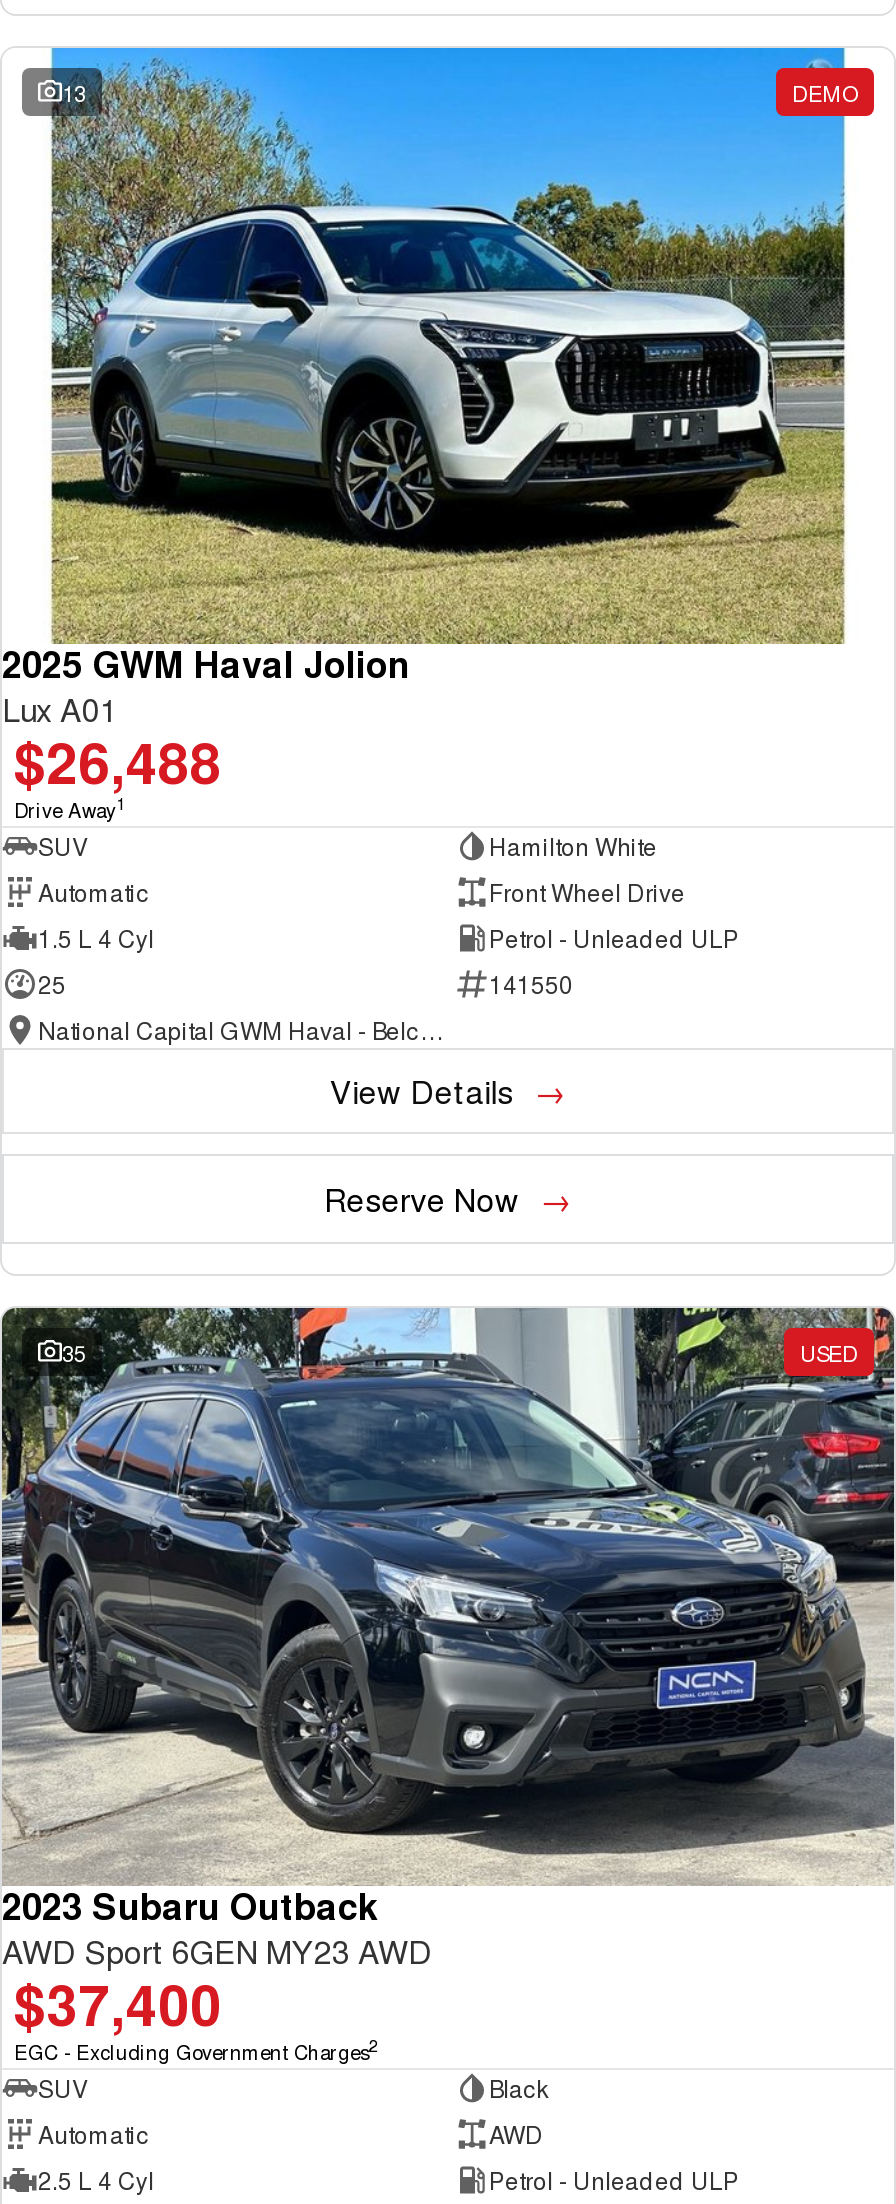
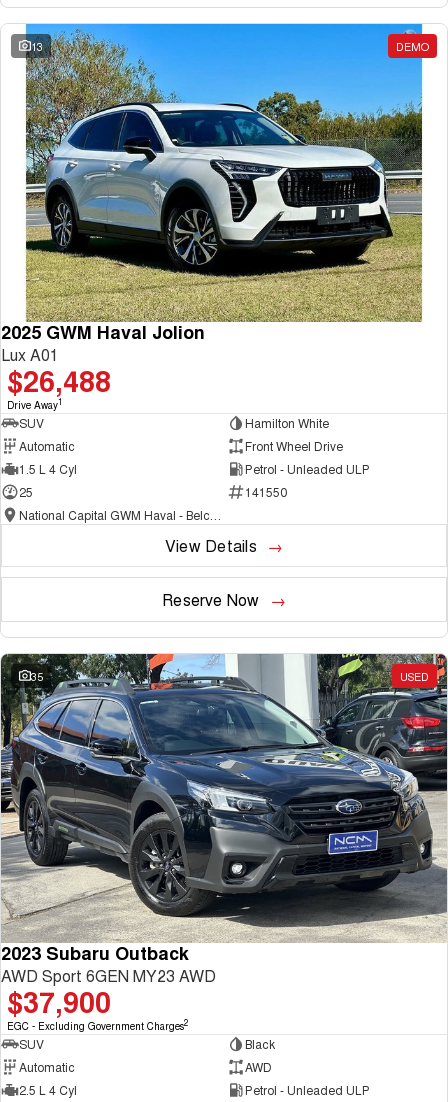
- $37,400
+ $37,900
